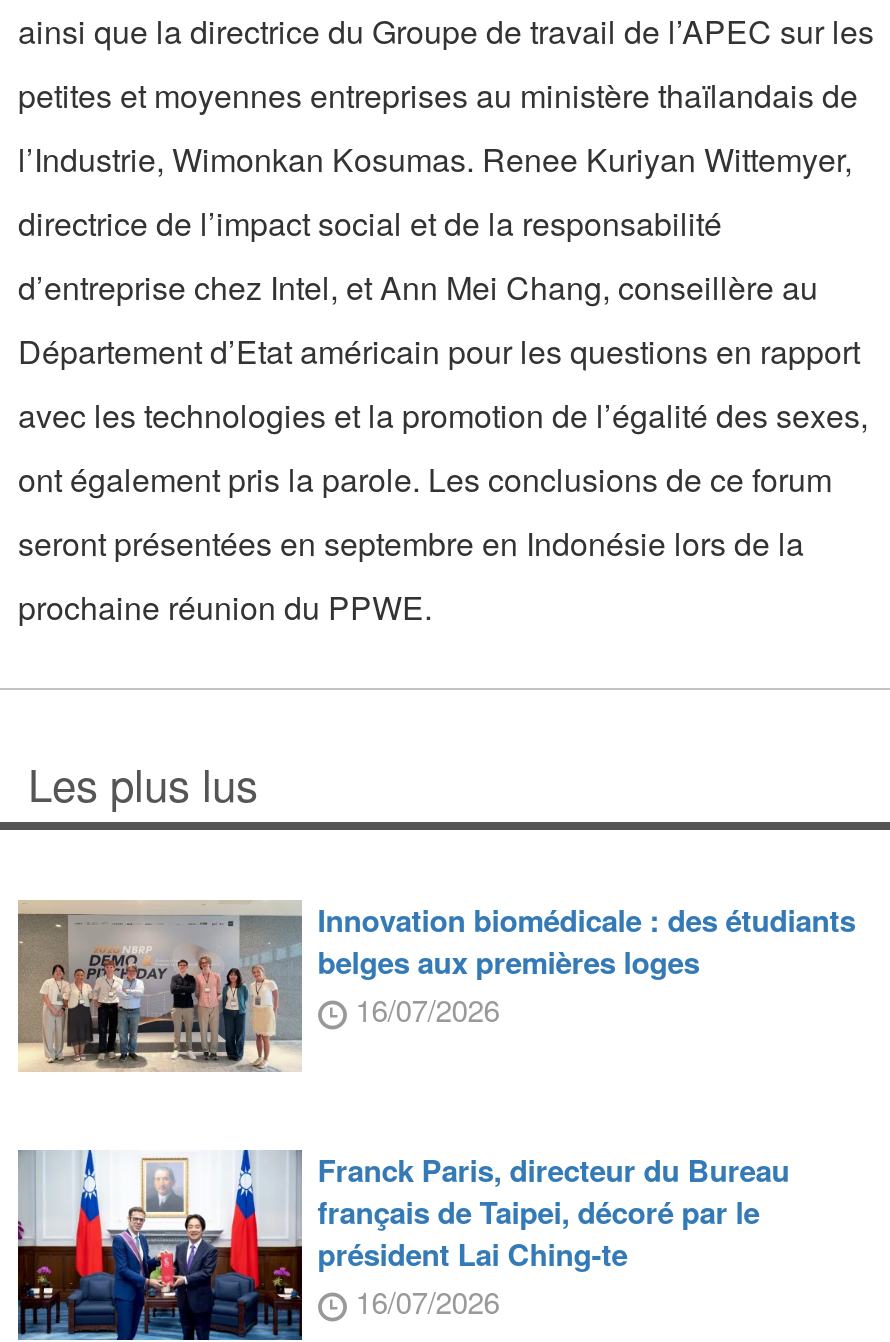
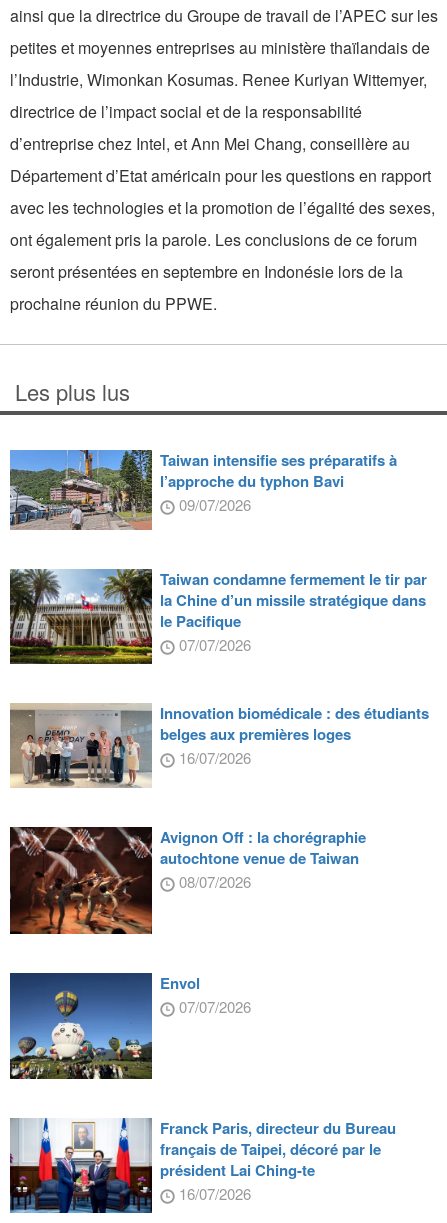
+ [image]
+ Taiwan intensifie ses préparatifs à
+ l’approche du typhon Bavi
+ 09/07/2026
+ Taiwan condamne fermement le tir par
+ la Chine d’un missile stratégique dans
+ le Pacifique
+ 07/07/2026

+ [image]

+ [image]
+ Avignon Off : la chorégraphie
+ autochtone venue de Taiwan
+ 08/07/2026

+ [image]
+ Envol
+ 07/07/2026
